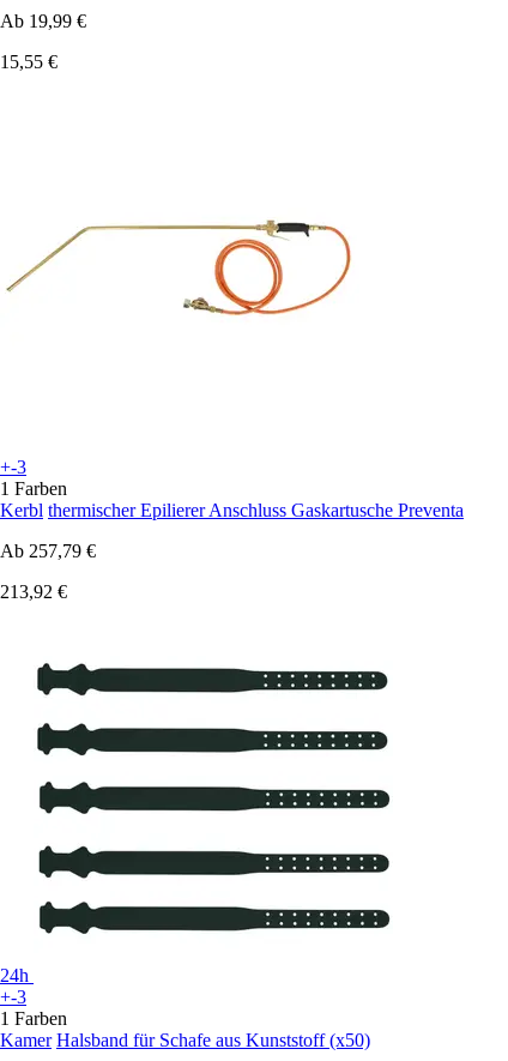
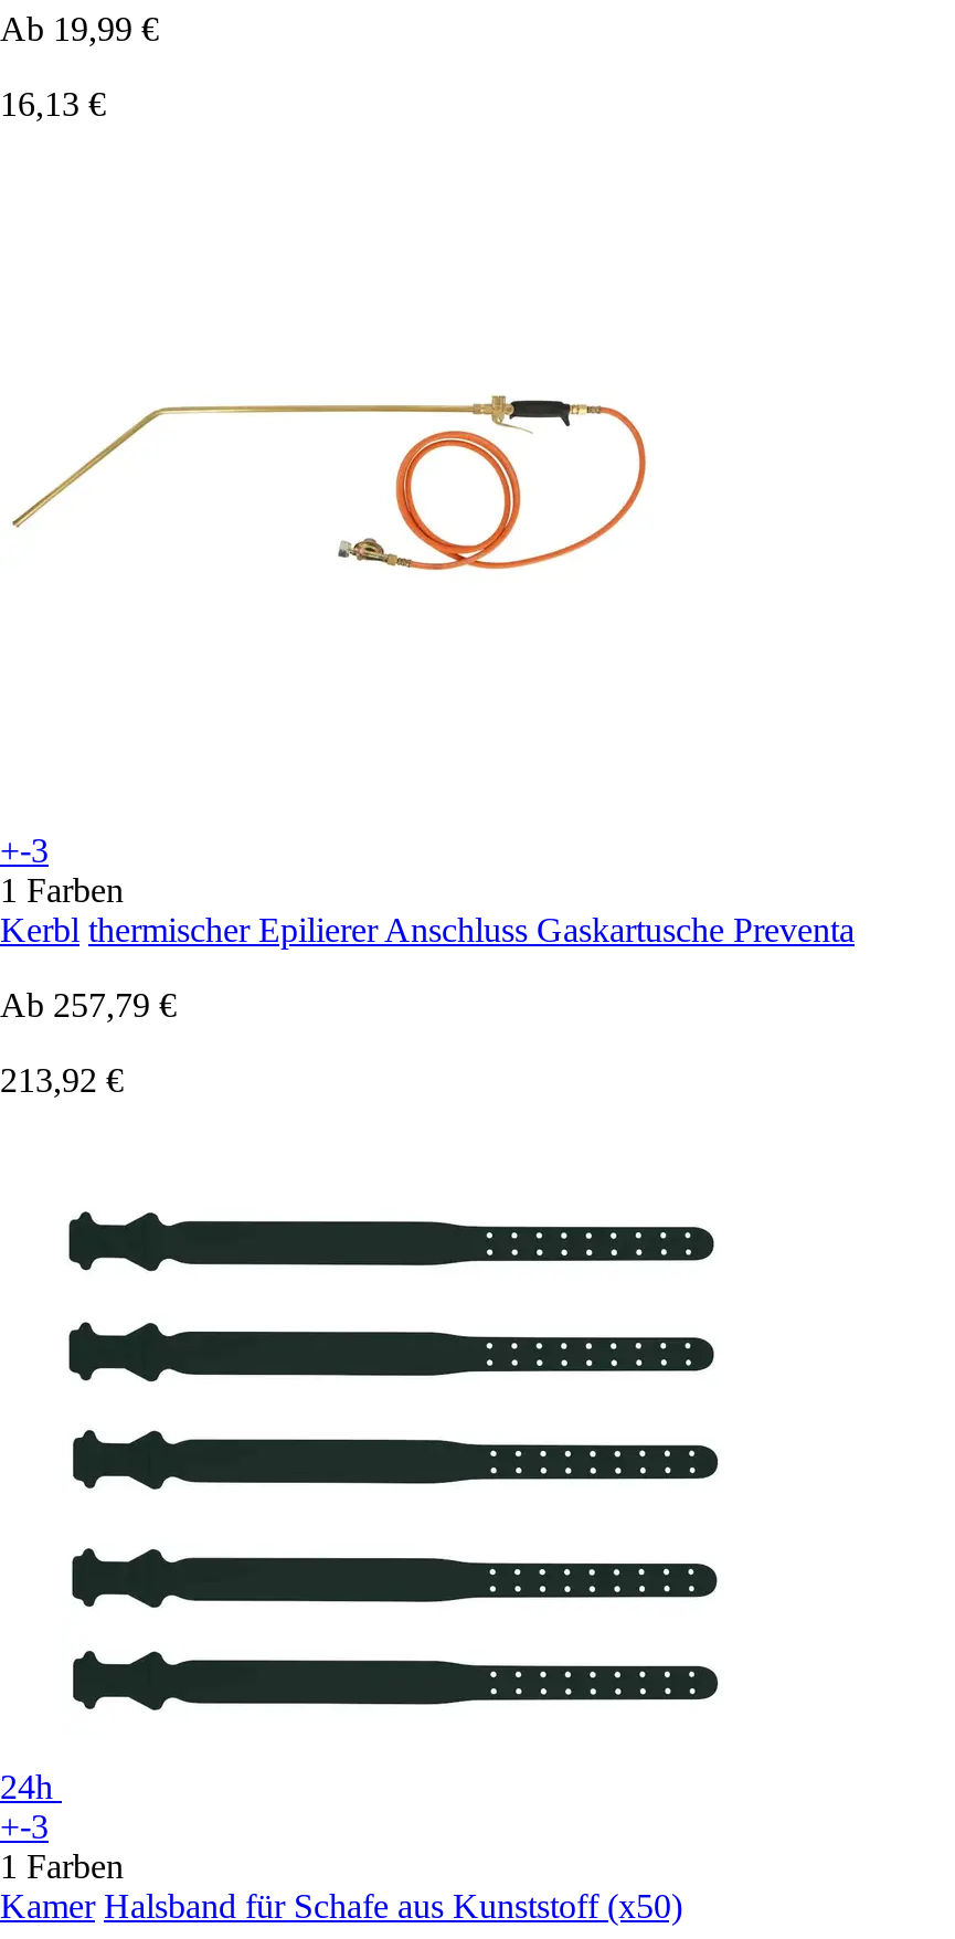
- 15,55 €
+ 16,13 €
